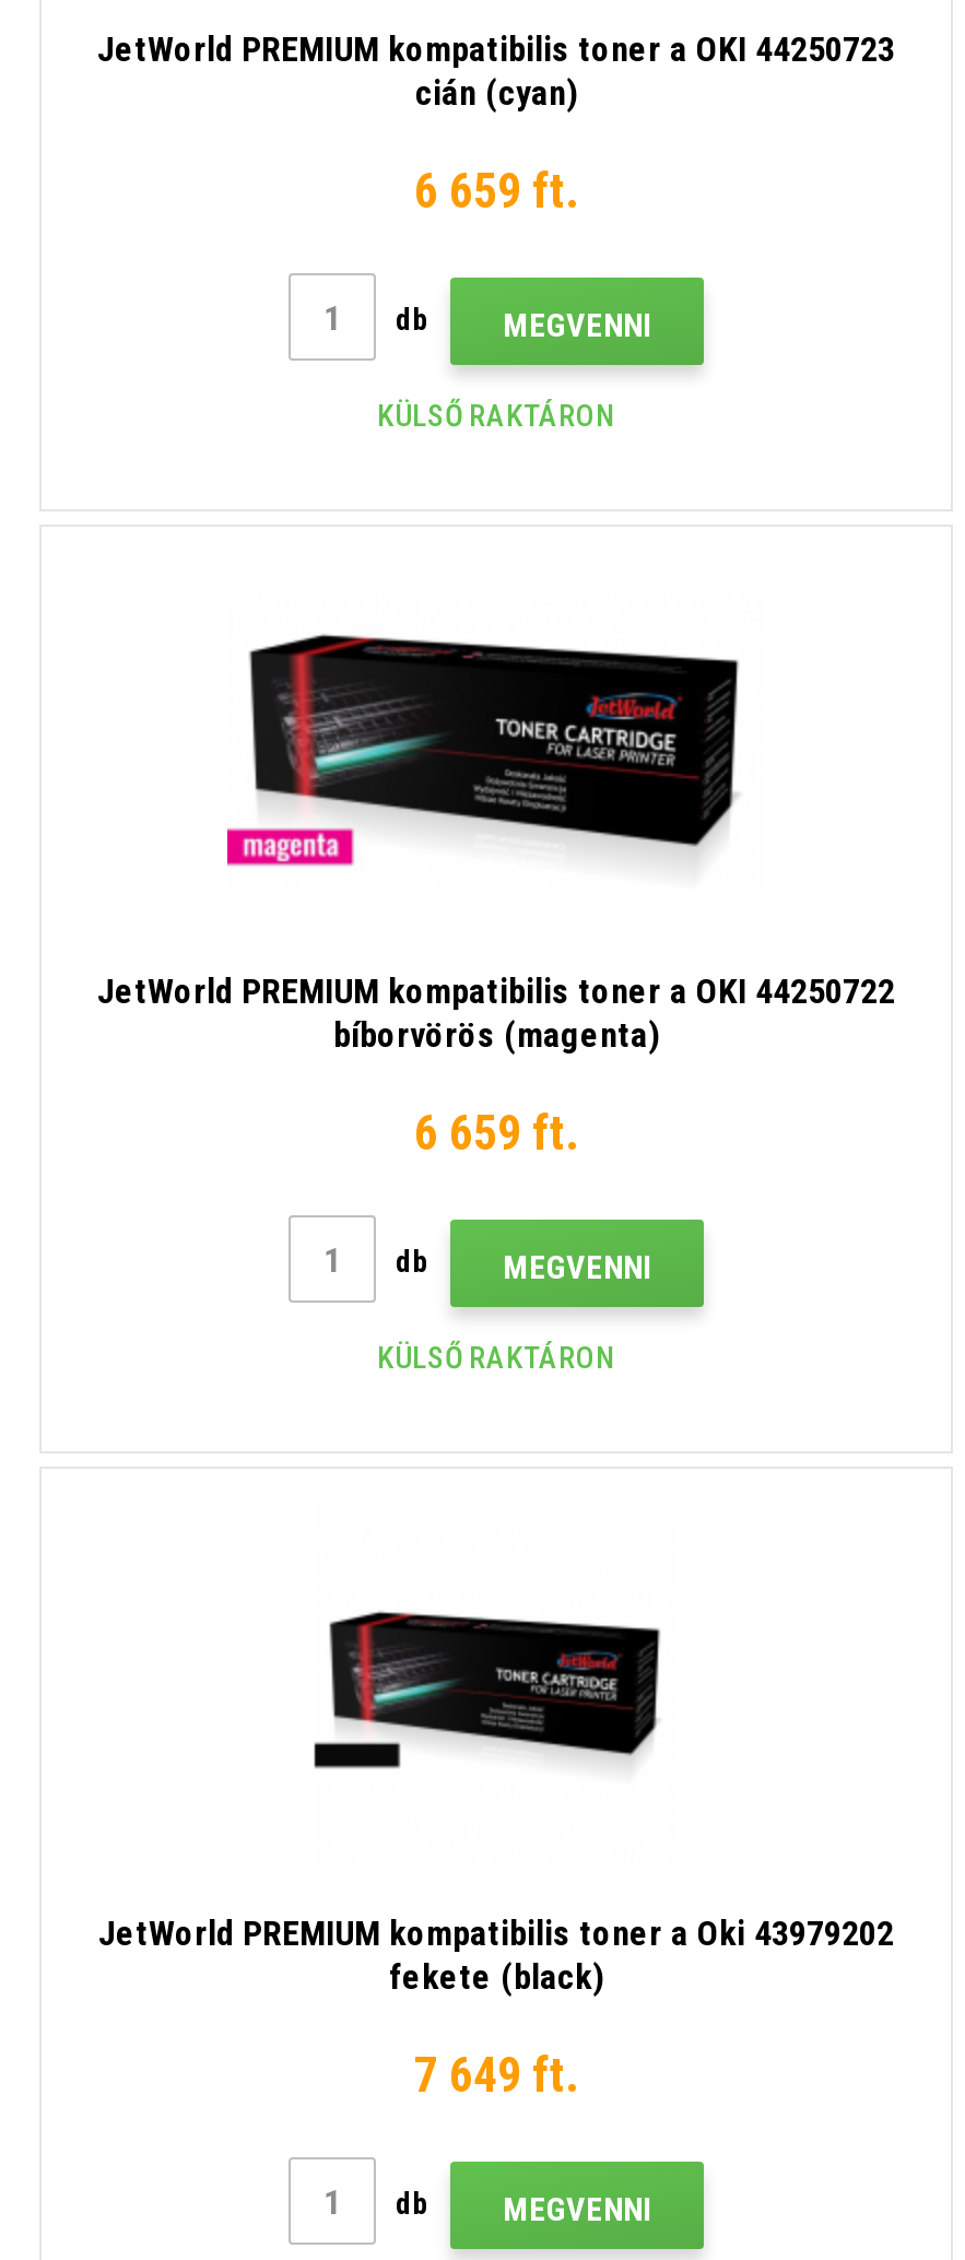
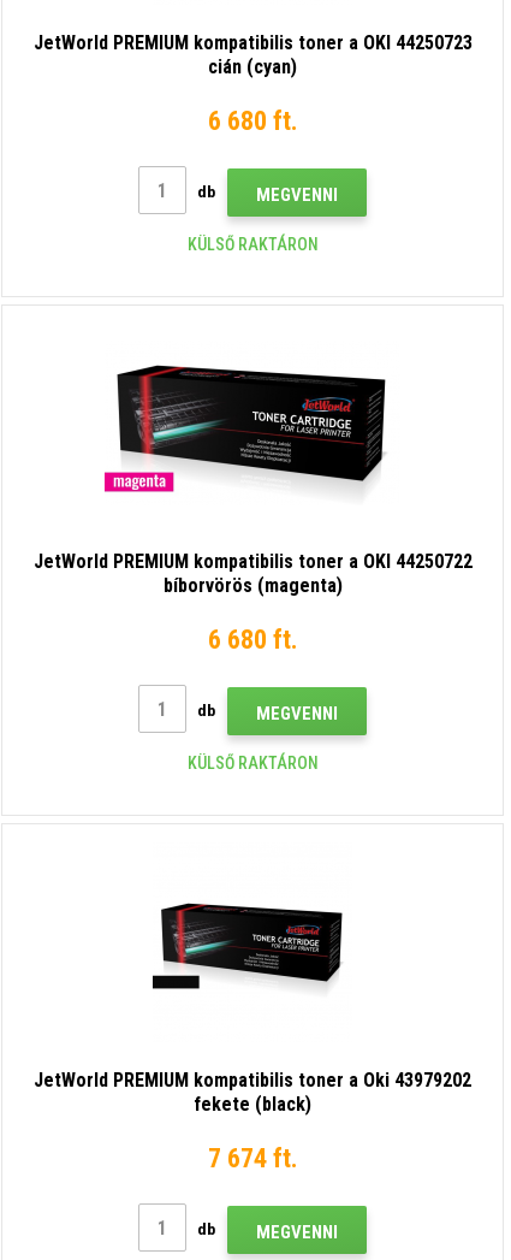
- 6 659 ft.
+ 6 680 ft.

- 6 659 ft.
+ 6 680 ft.

- 7 649 ft.
+ 7 674 ft.
